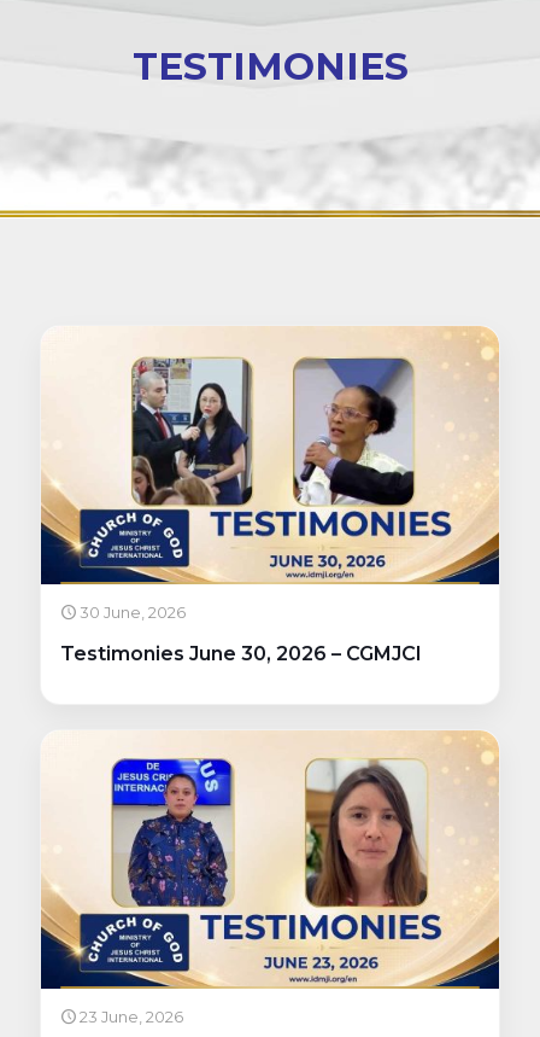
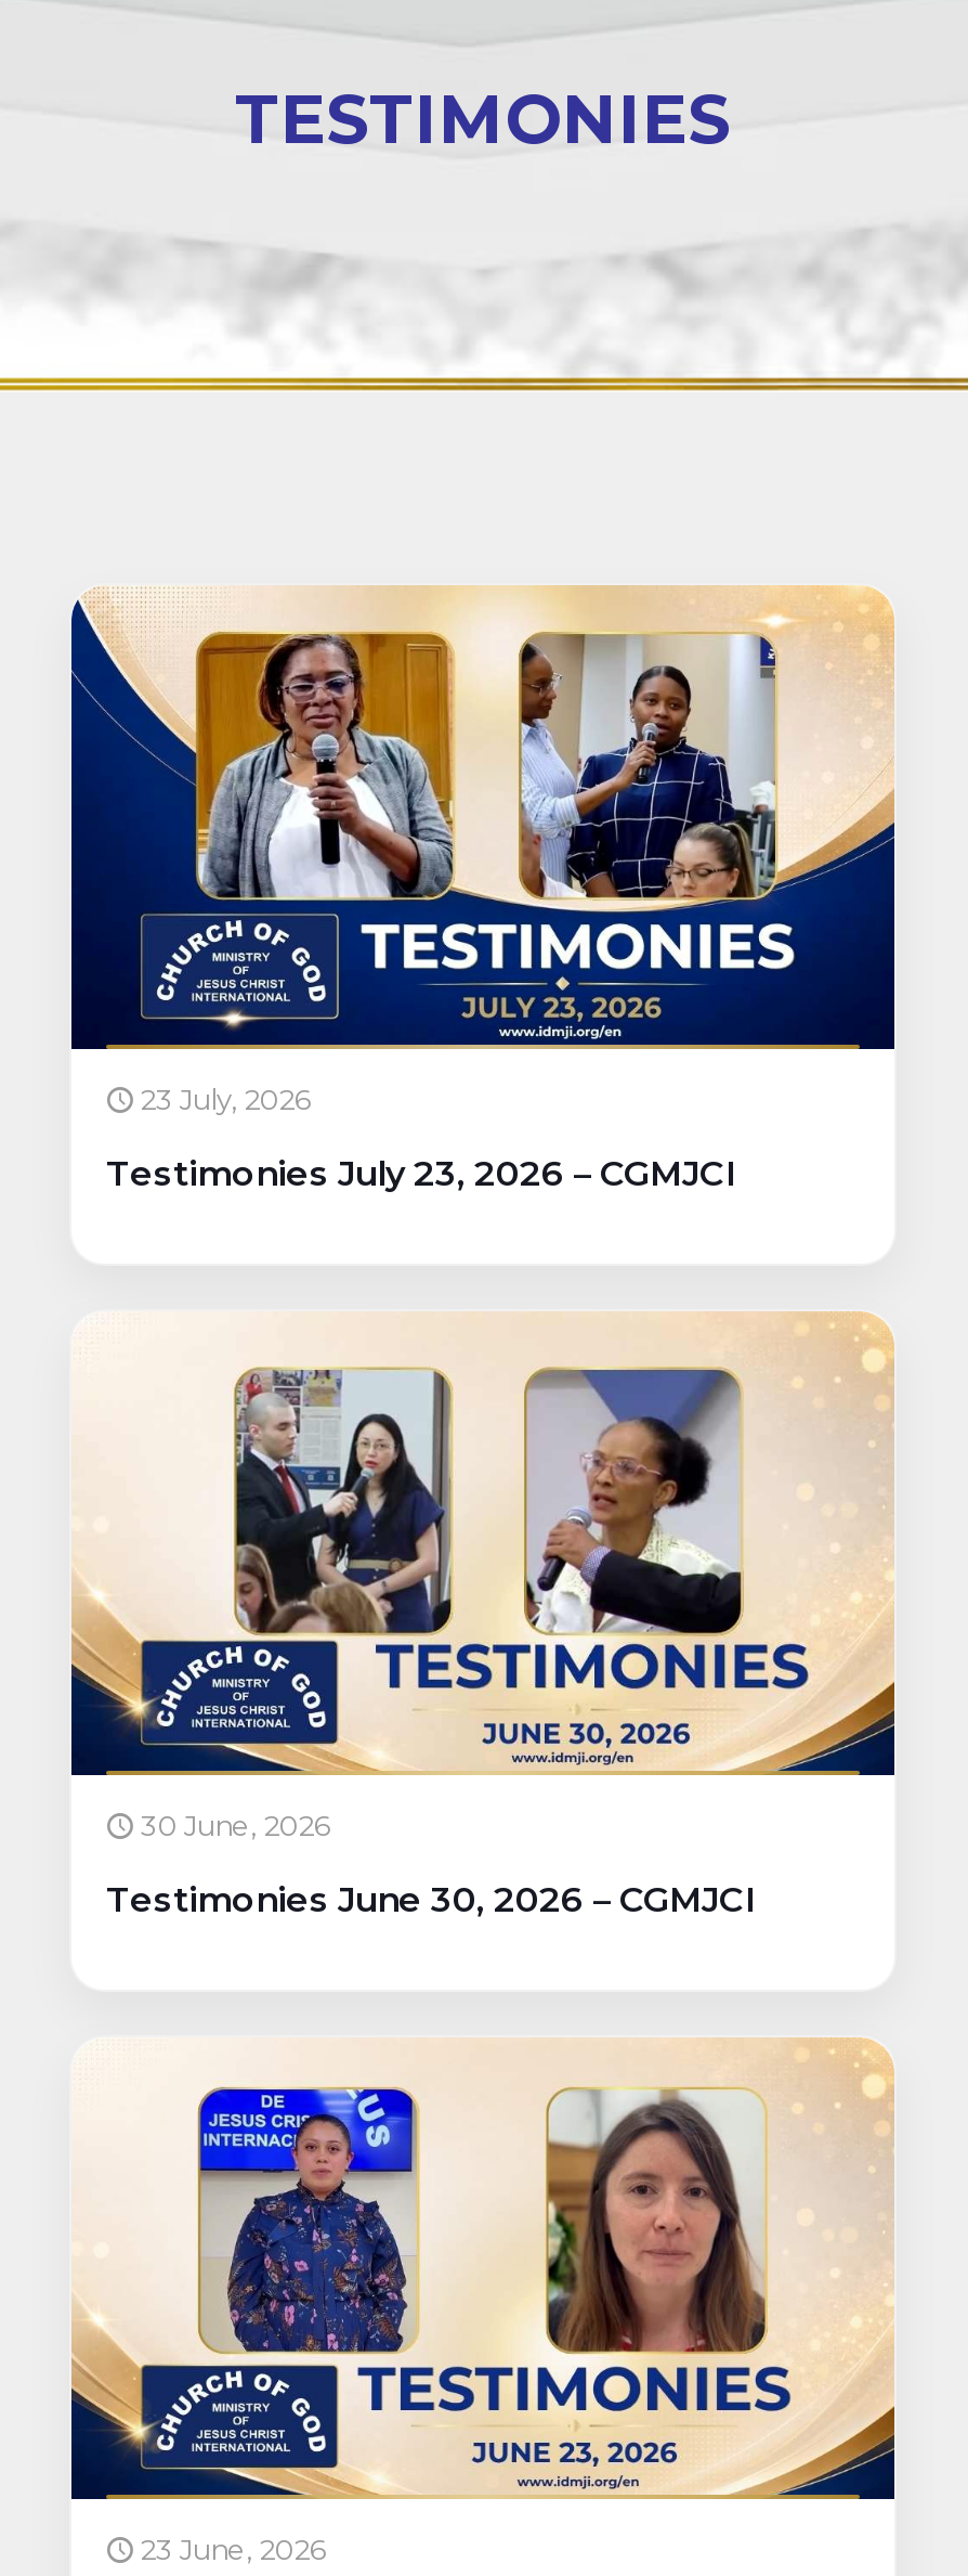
+ [image]
+ 23 July, 2026
+ Testimonies July 23, 2026 – CGMJCI
